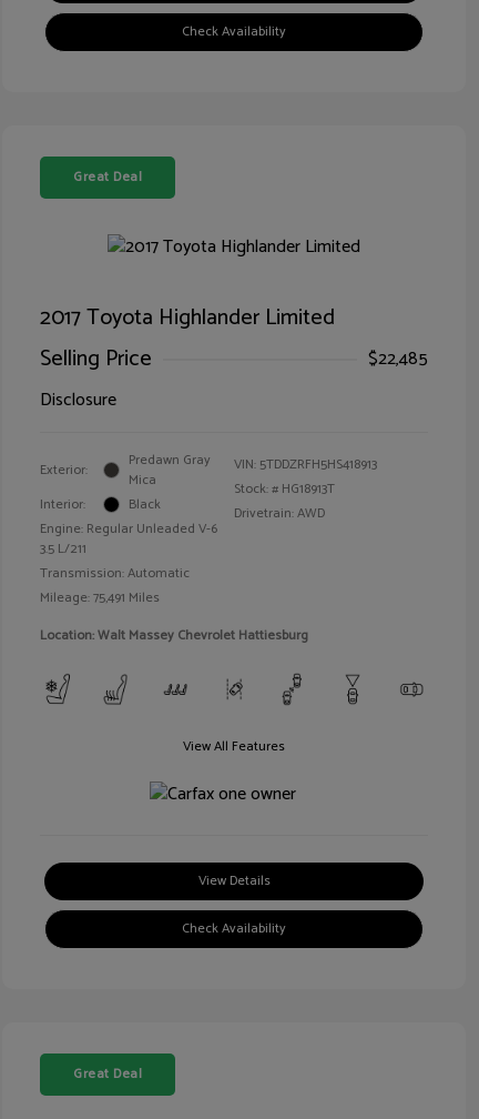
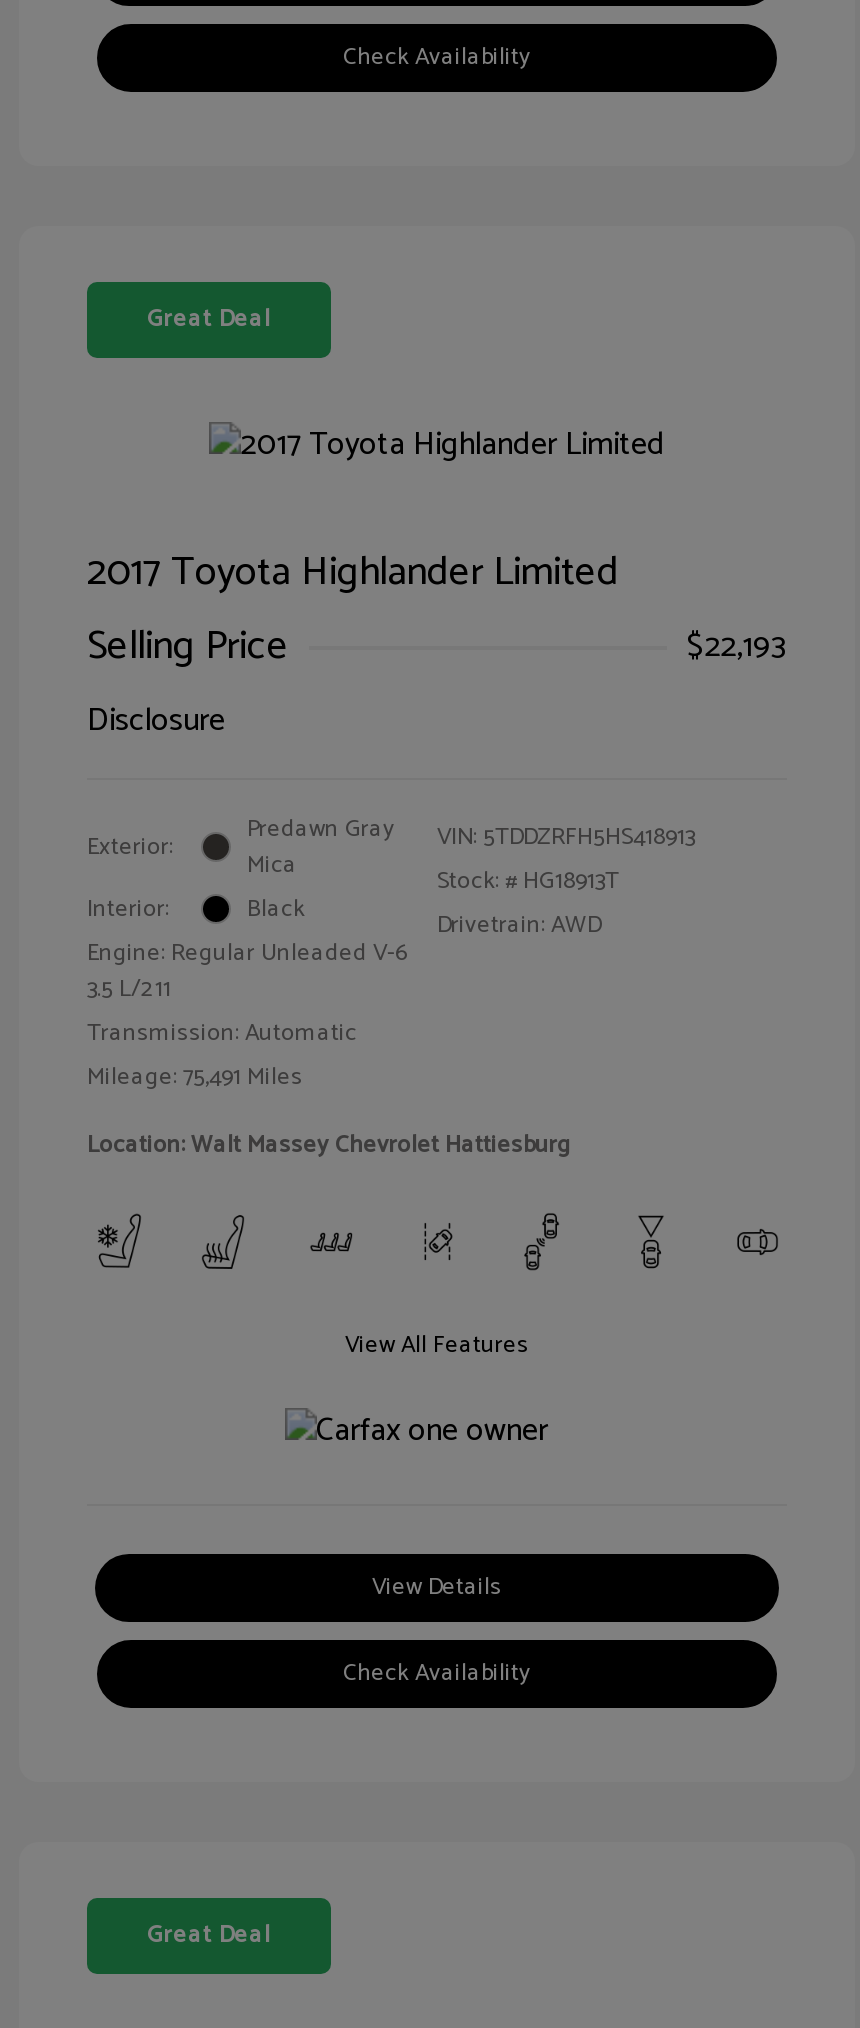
- $22,485
+ $22,193
